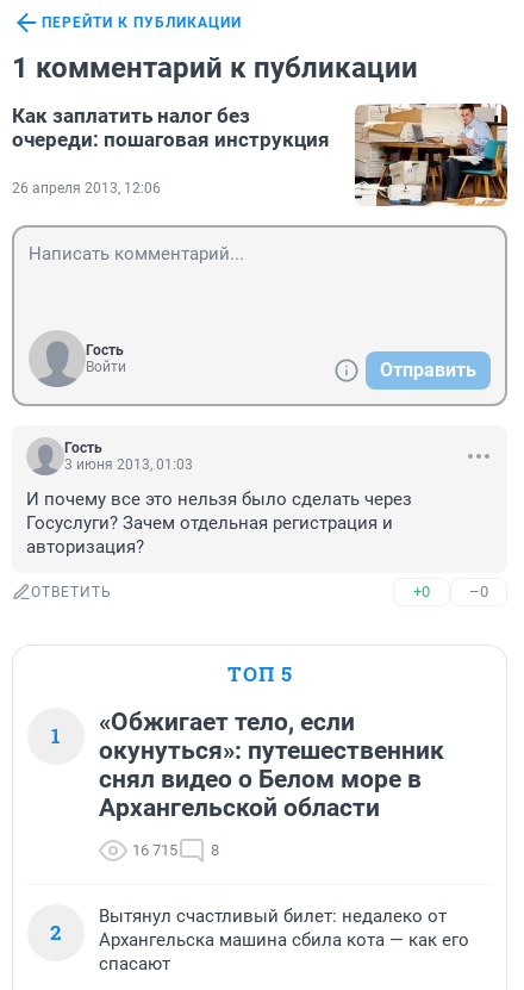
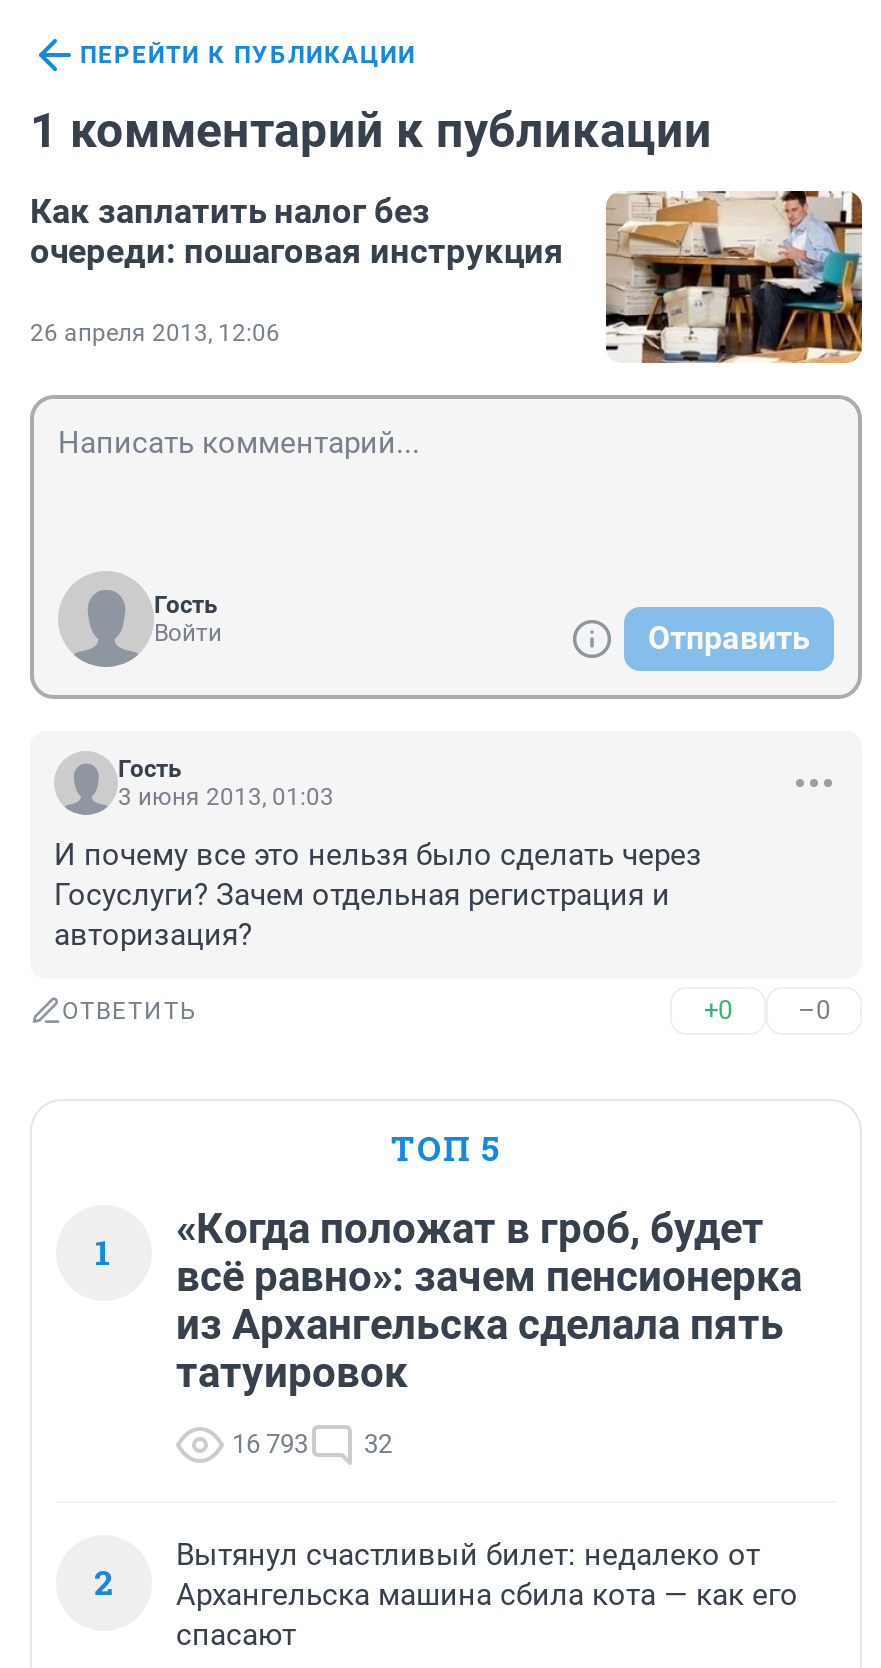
- «Обжигает тело, если
- окунуться»: путешественник
- снял видео о Белом море в
- Архангельской области
+ «Когда положат в гроб, будет
+ всё равно»: зачем пенсионерка
+ из Архангельска сделала пять
+ татуировок

- 16 715
- 8
+ 16 793
+ 32
